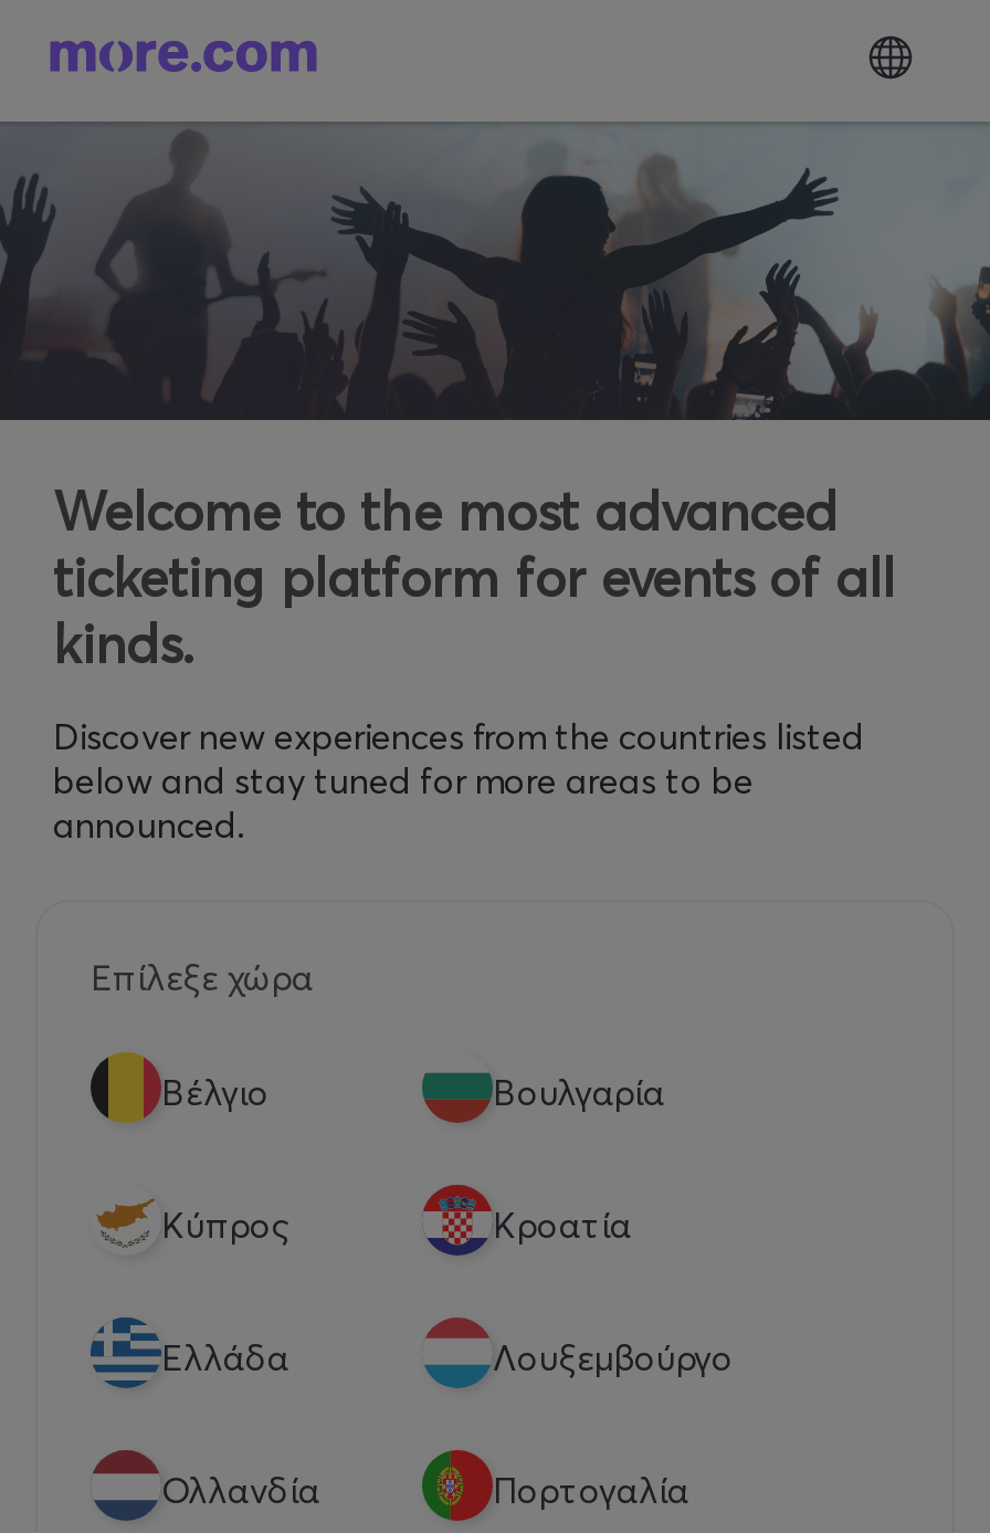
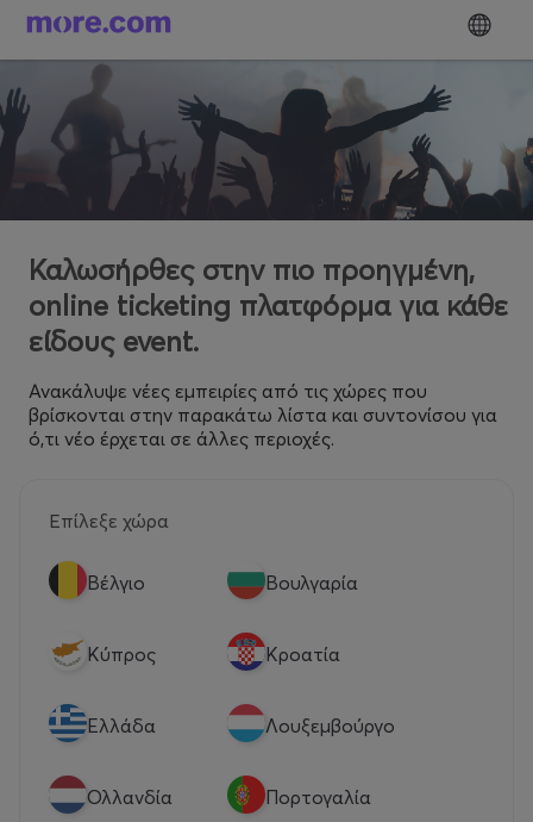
- Welcome to the most advanced
- ticketing platform for events of all
- kinds.
+ Καλωσήρθες στην πιο προηγμένη,
+ online ticketing πλατφόρμα για κάθε
+ είδους event.

- Discover new experiences from the countries listed
- below and stay tuned for more areas to be
- announced.
+ Ανακάλυψε νέες εμπειρίες από τις χώρες που
+ βρίσκονται στην παρακάτω λίστα και συντονίσου για
+ ό,τι νέο έρχεται σε άλλες περιοχές.
